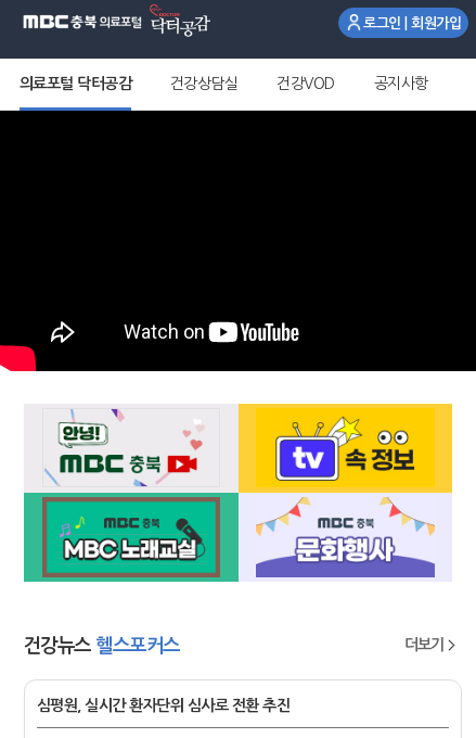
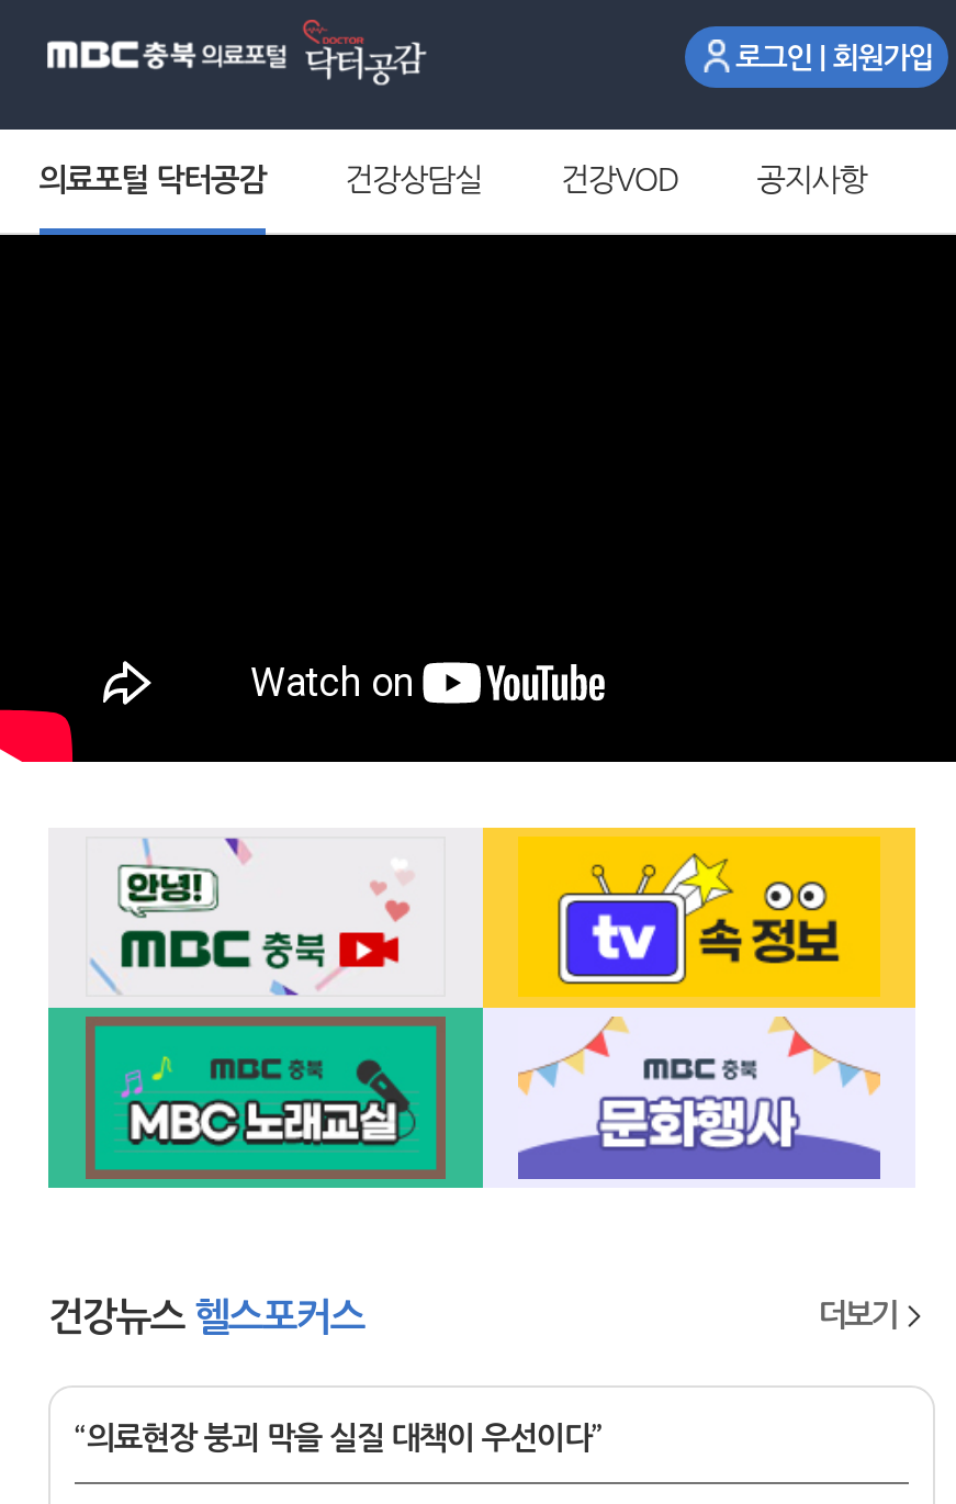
- 심평원,실시간환자단위심사로전환추진
+ “의료현장붕괴막을실질대책이우선이다”
